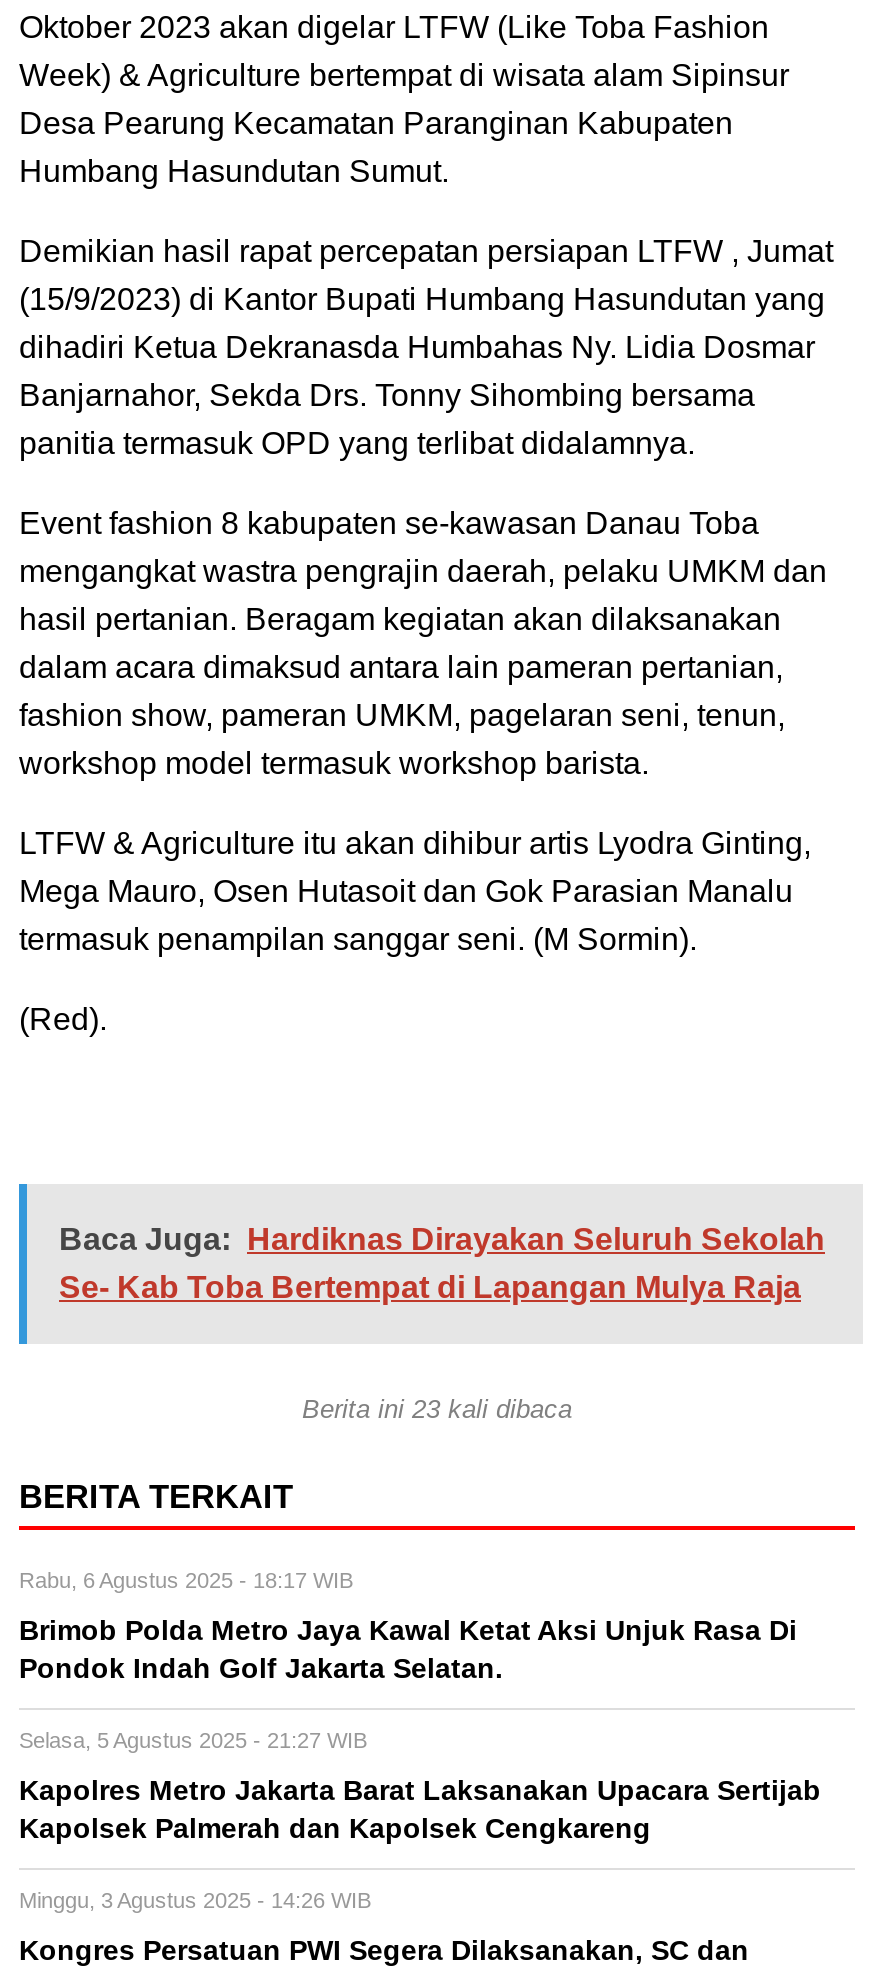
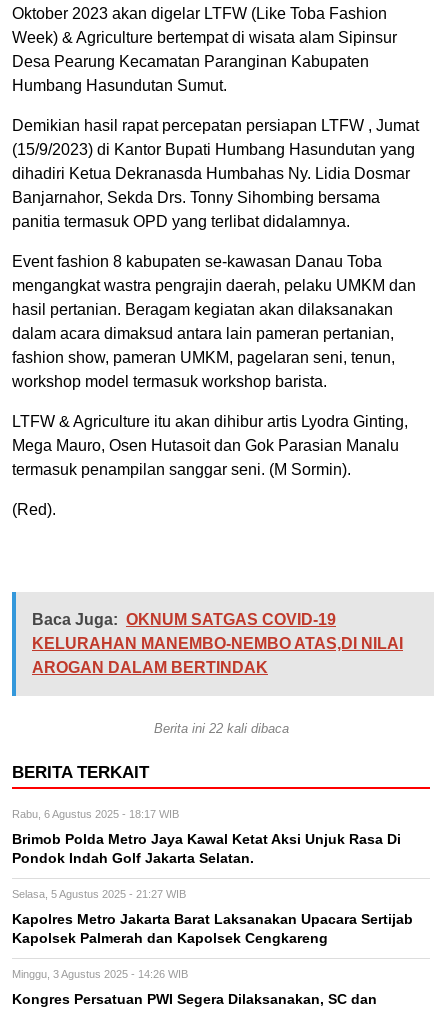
- Baca Juga: Hardiknas Dirayakan Seluruh Sekolah
- Se- Kab Toba Bertempat di Lapangan Mulya Raja
+ Baca Juga: OKNUM SATGAS COVID-19
+ KELURAHAN MANEMBO-NEMBO ATAS,DI NILAI
+ AROGAN DALAM BERTINDAK

- Berita ini 23 kali dibaca
+ Berita ini 22 kali dibaca
